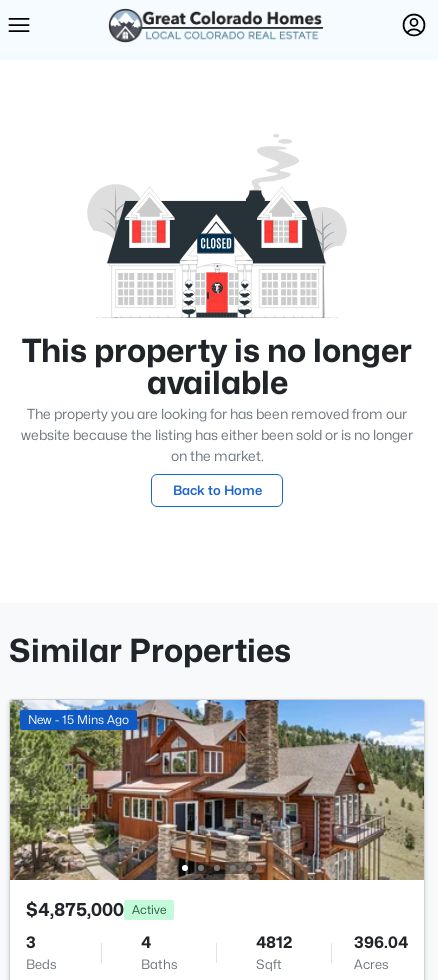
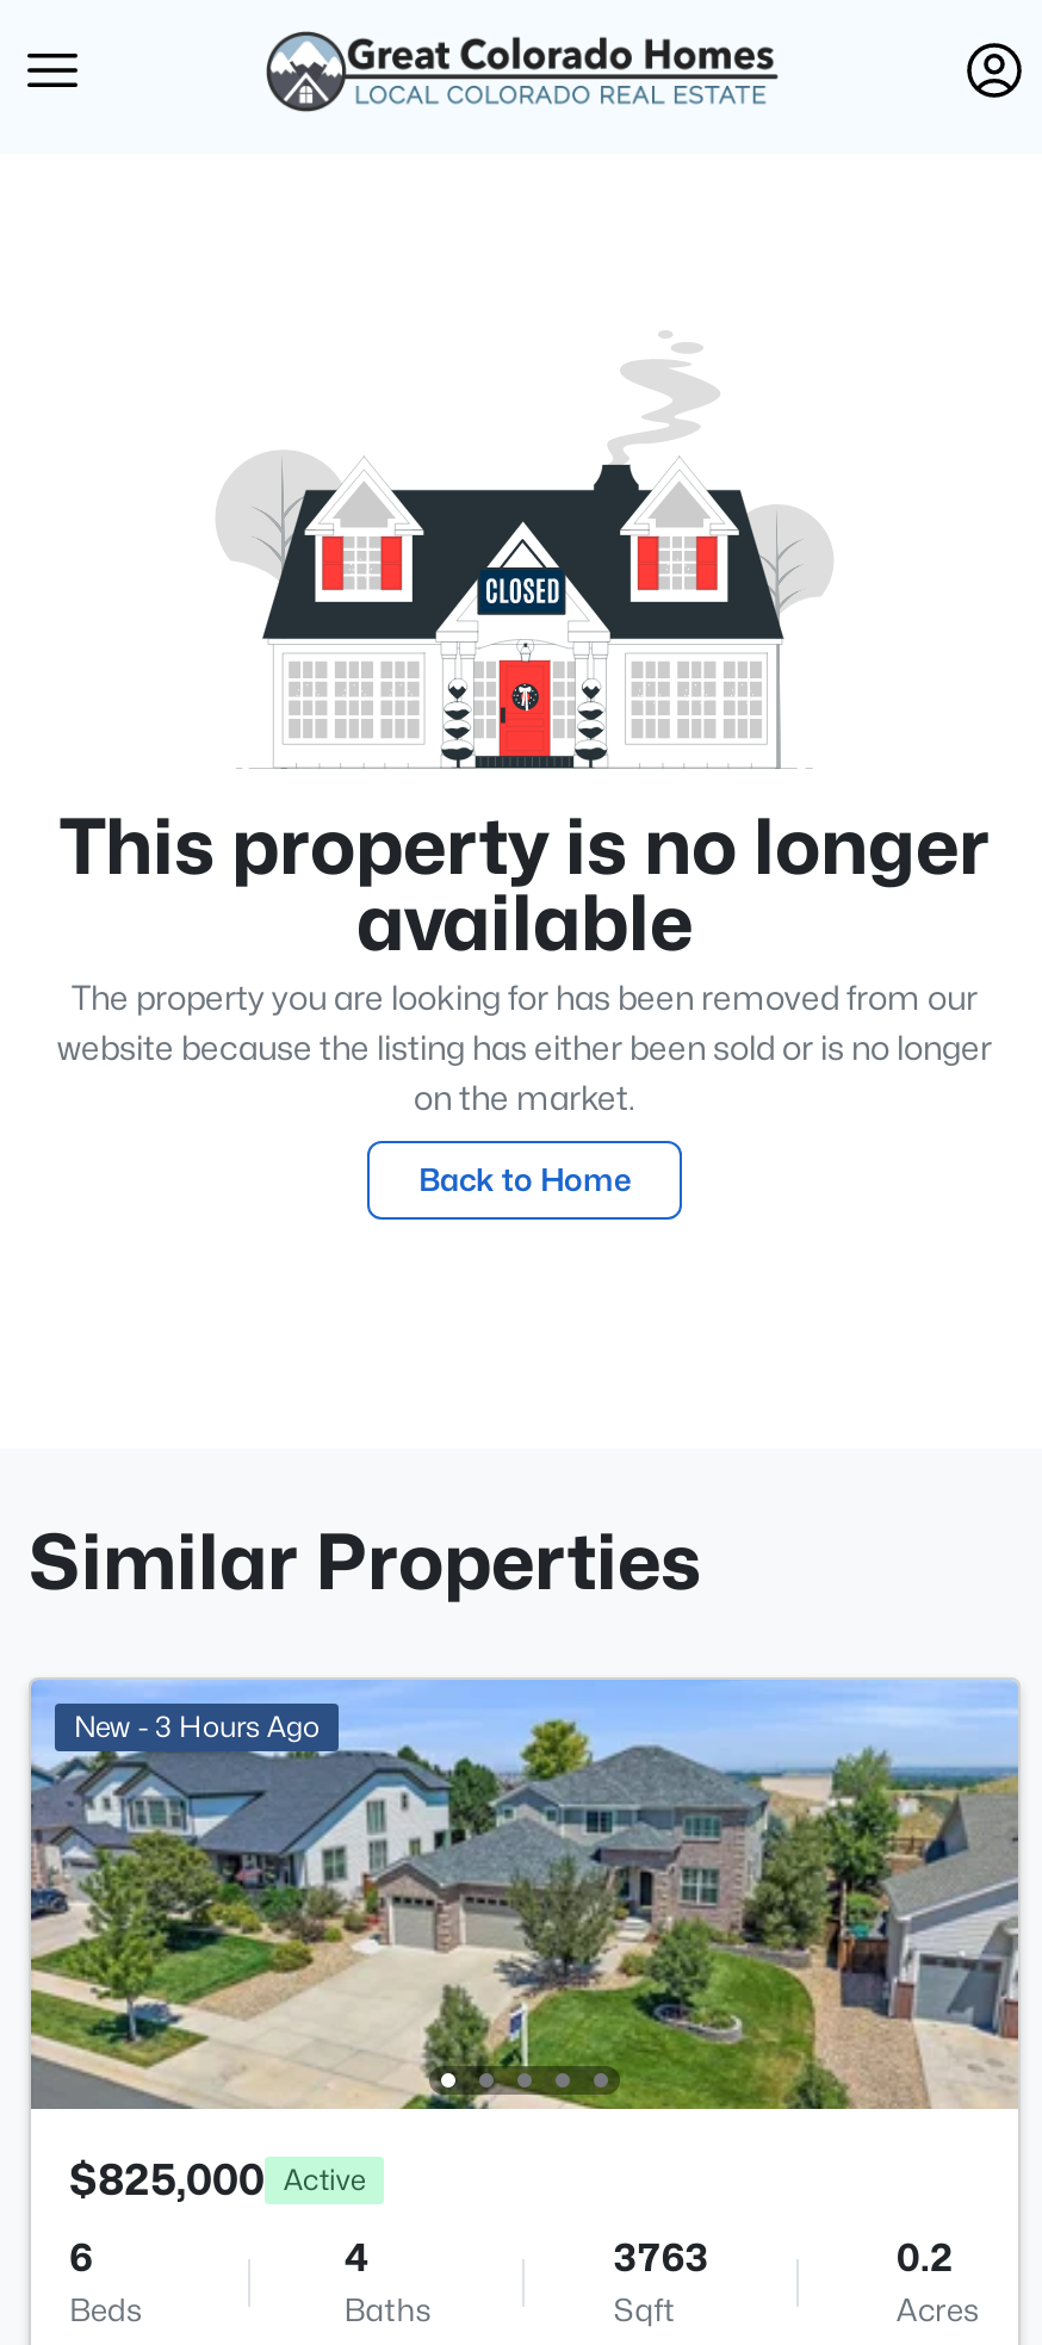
- [image]
- New - 15 Mins Ago
+ [image]
+ New - 3 Hours Ago

- $4,875,000 Active
+ $825,000 Active

- 3
+ 6

- 4812
+ 3763

- 396.04
+ 0.2
